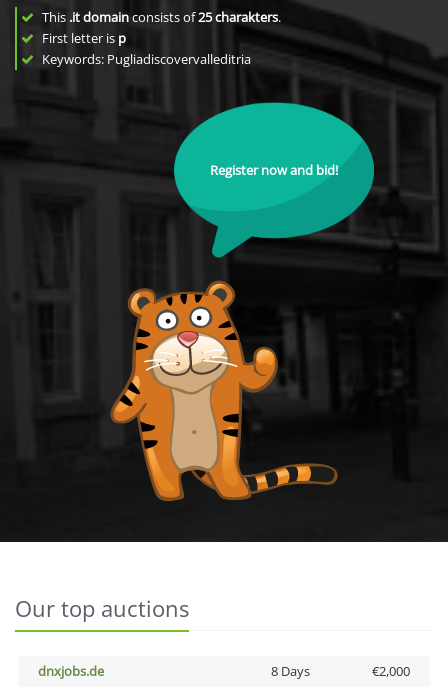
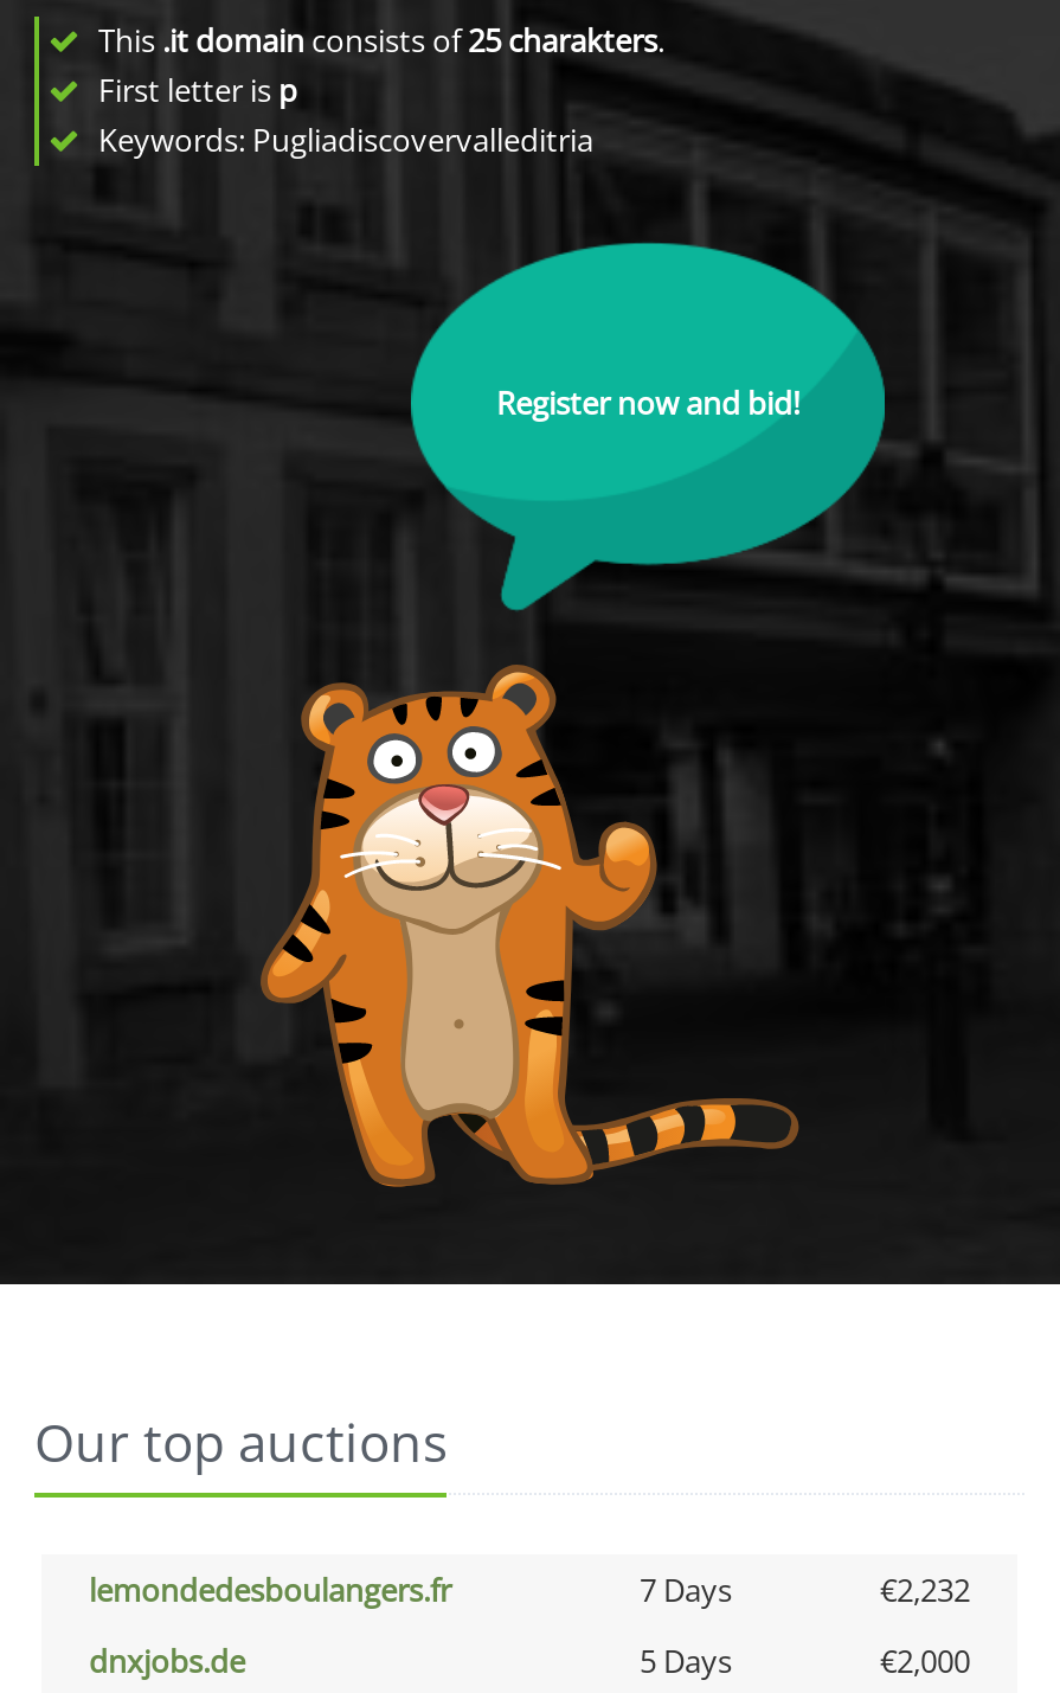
+ lemondedesboulangers.fr
+ 7 Days
+ €2,232

- 8 Days
+ 5 Days
